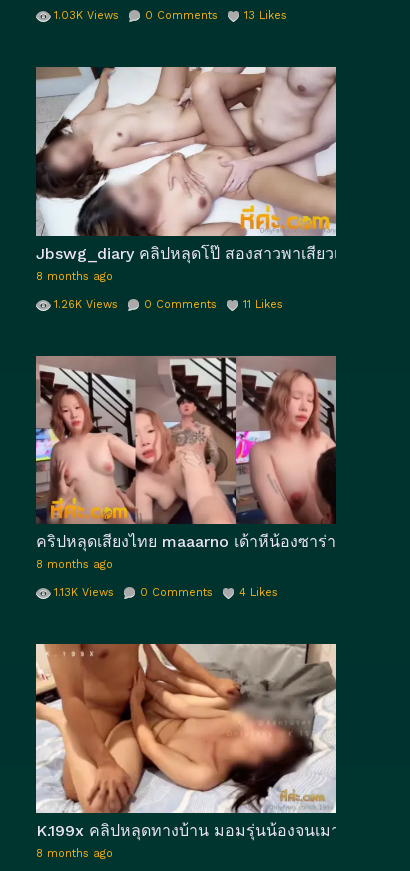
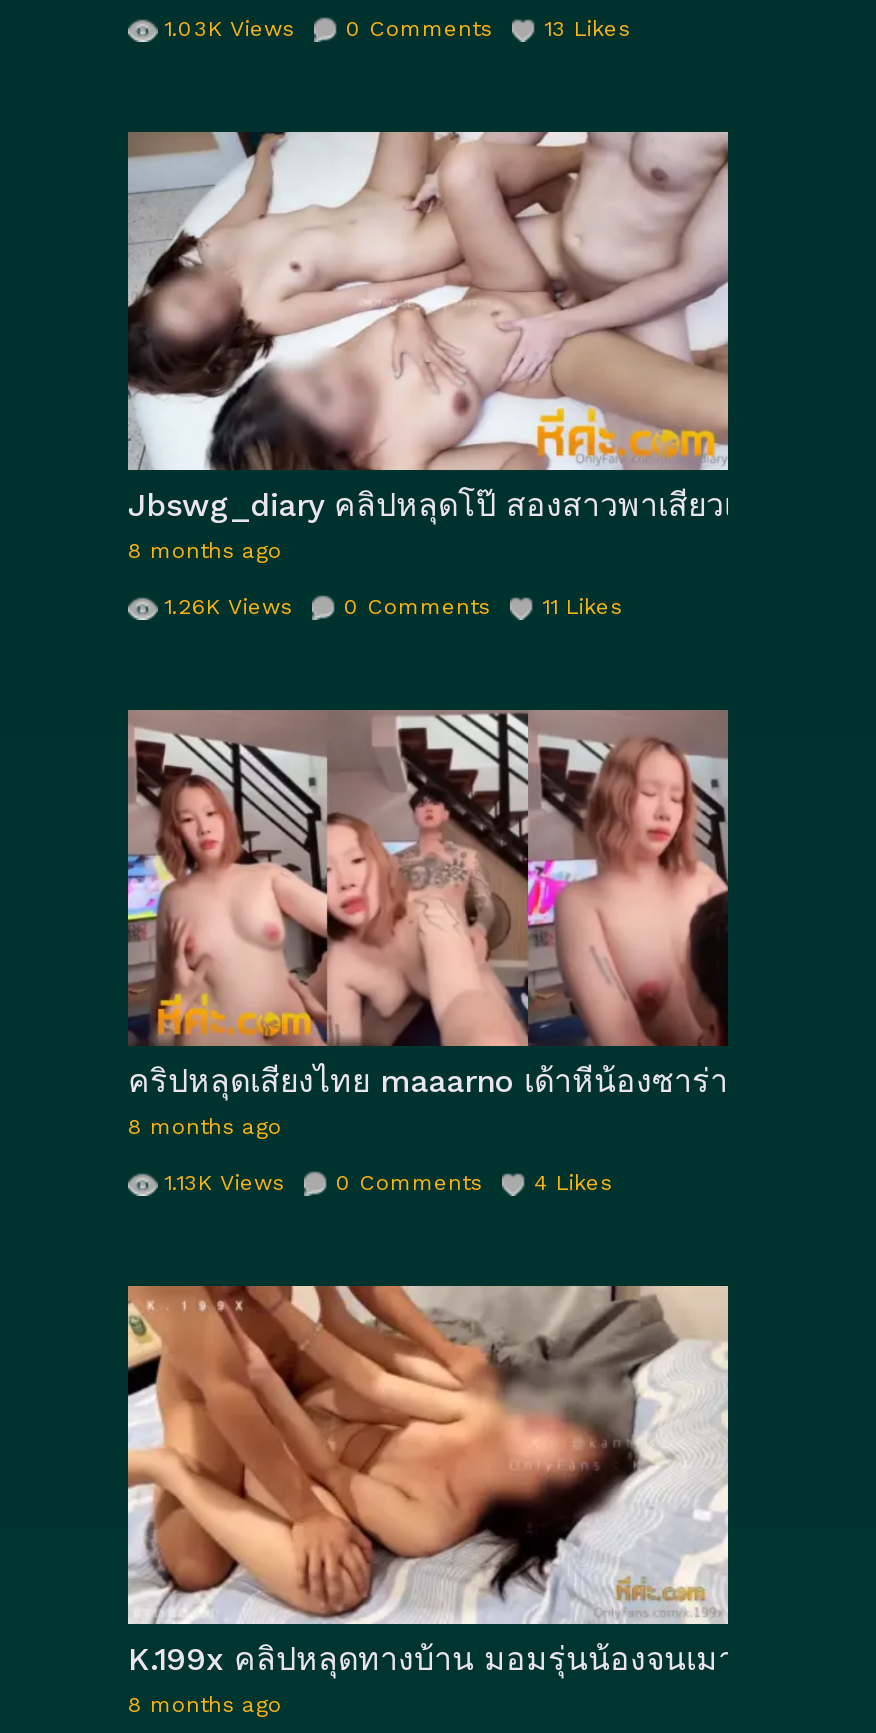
- [image]
+ [image]
